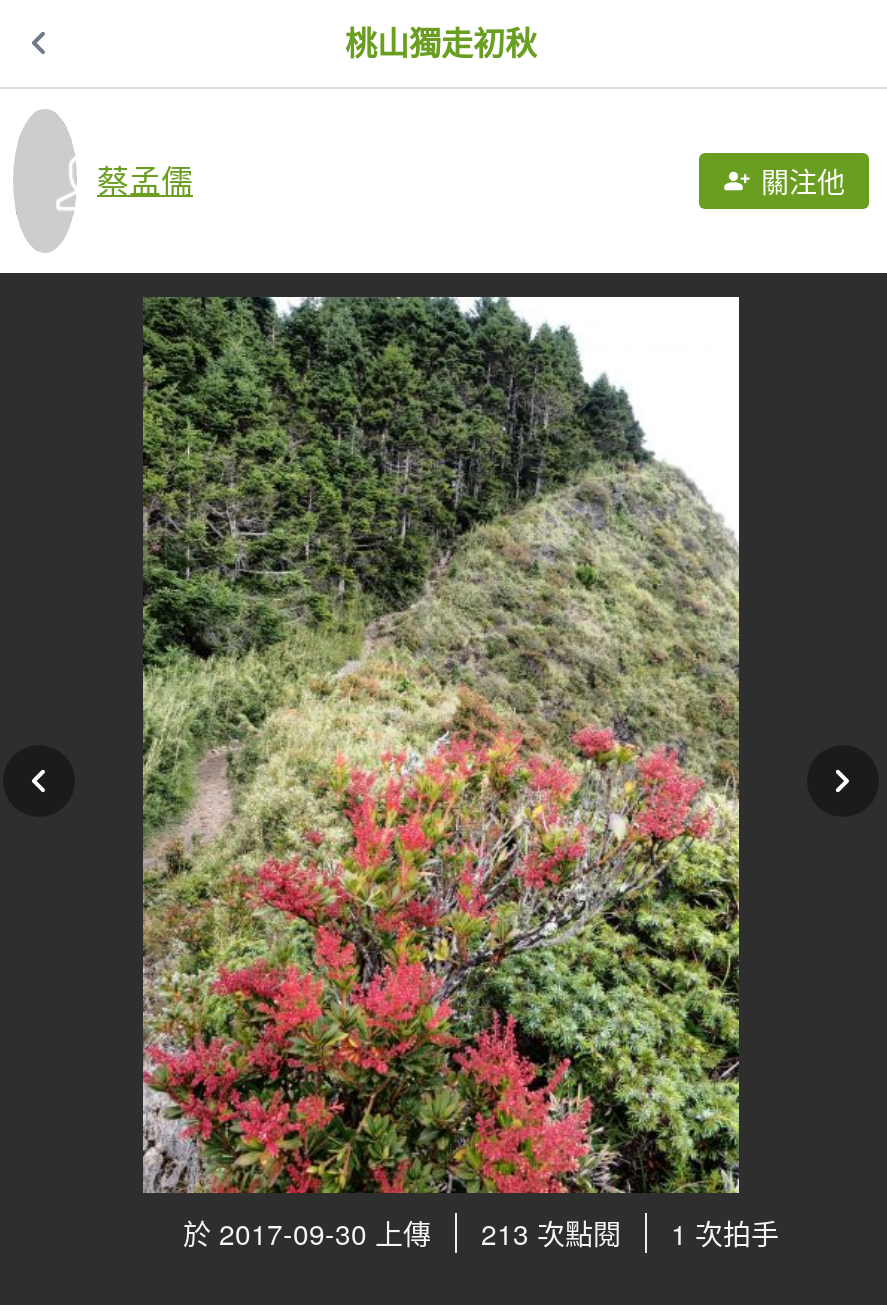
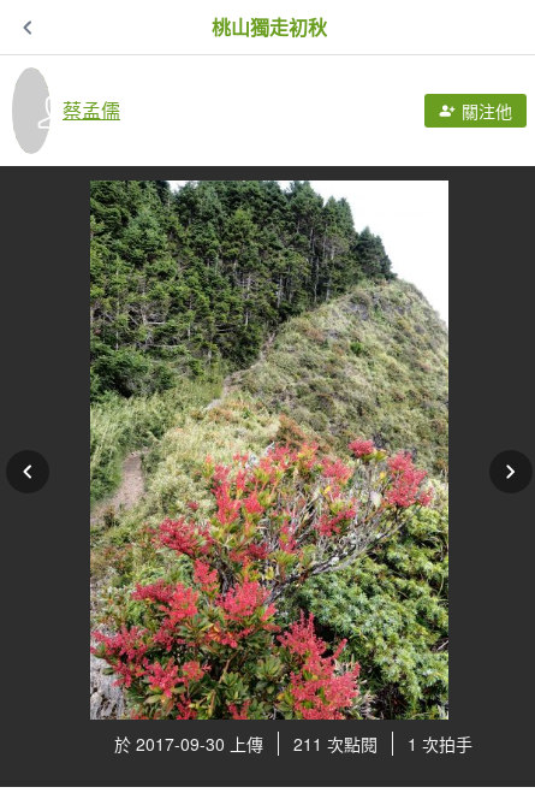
- 於 2017-09-30 上傳 213 次點閱 1 次拍手
+ 於 2017-09-30 上傳 211 次點閱 1 次拍手
